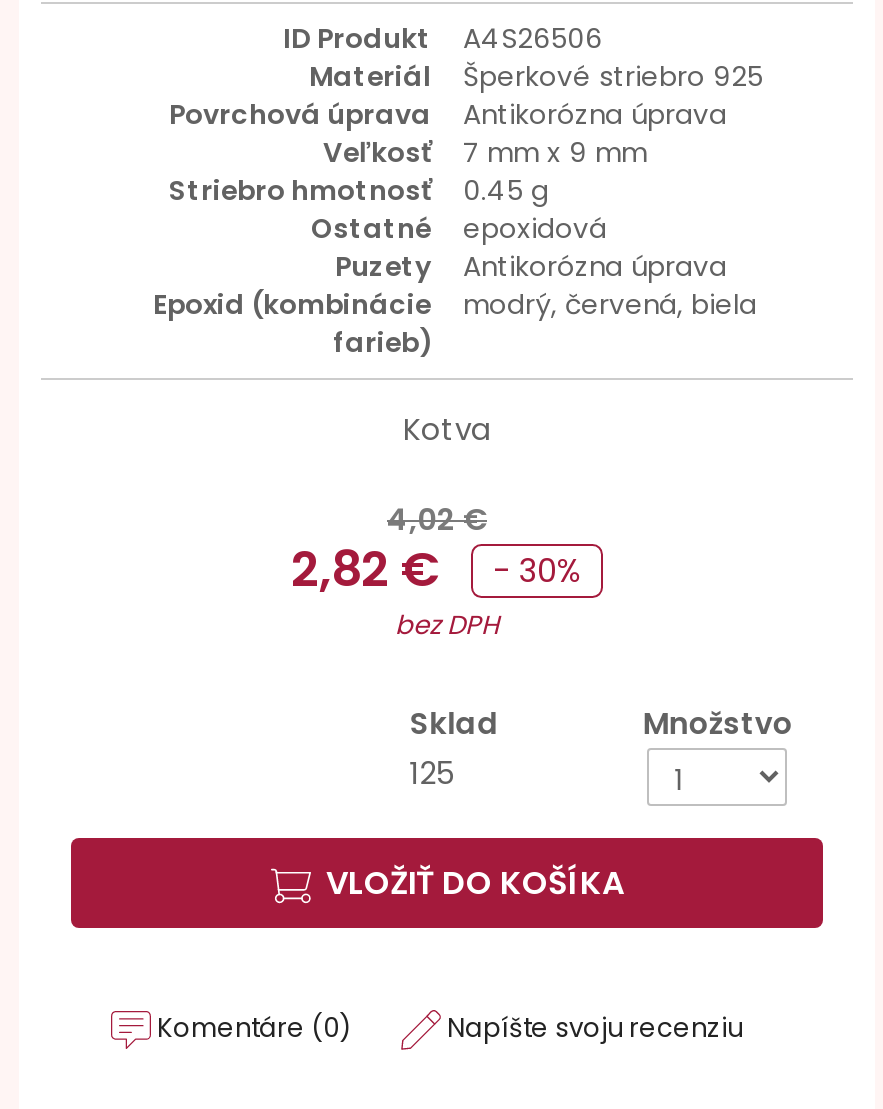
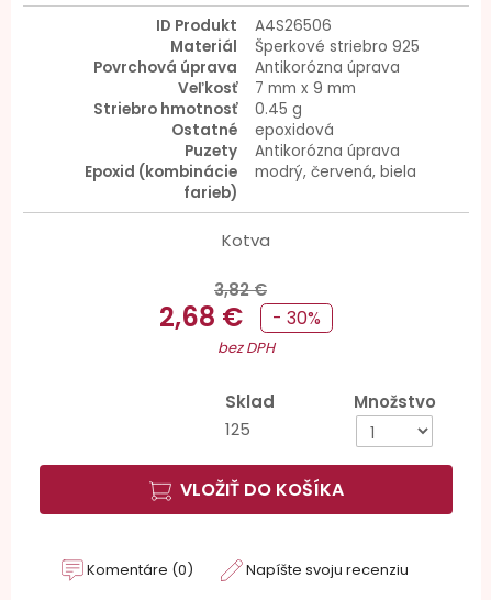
- 4,02 €
+ 3,82 €

- 2,82 € - 30%
+ 2,68 € - 30%
